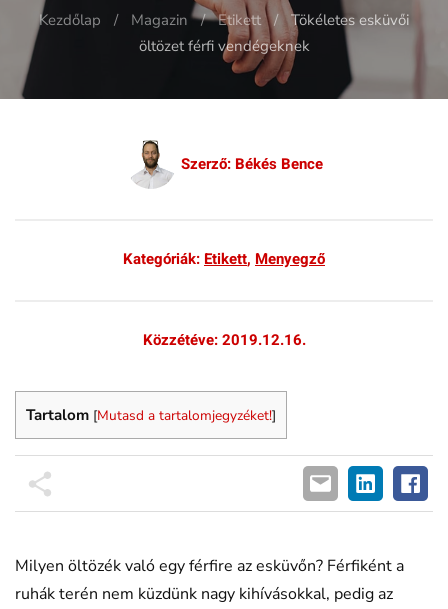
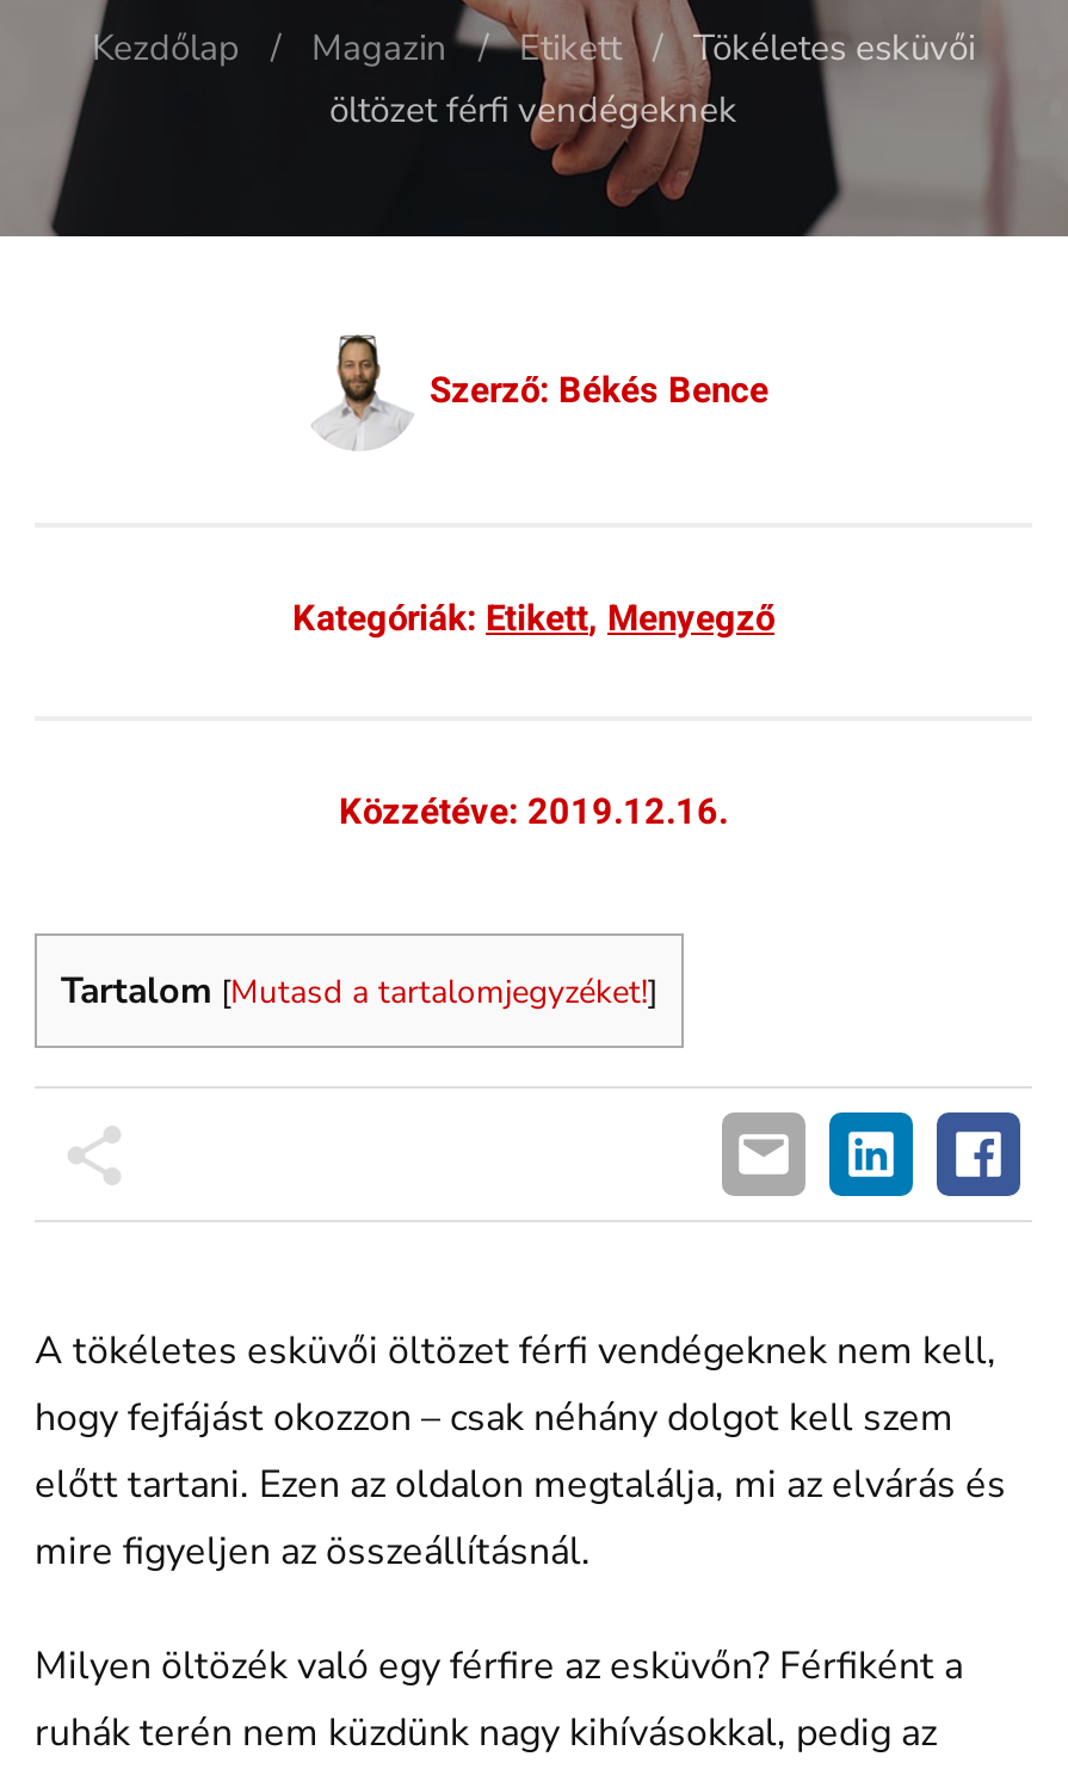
+ A tökéletes esküvői öltözet férfi vendégeknek nem kell,
+ hogy fejfájást okozzon – csak néhány dolgot kell szem
+ előtt tartani. Ezen az oldalon megtalálja, mi az elvárás és
+ mire figyeljen az összeállításnál.
